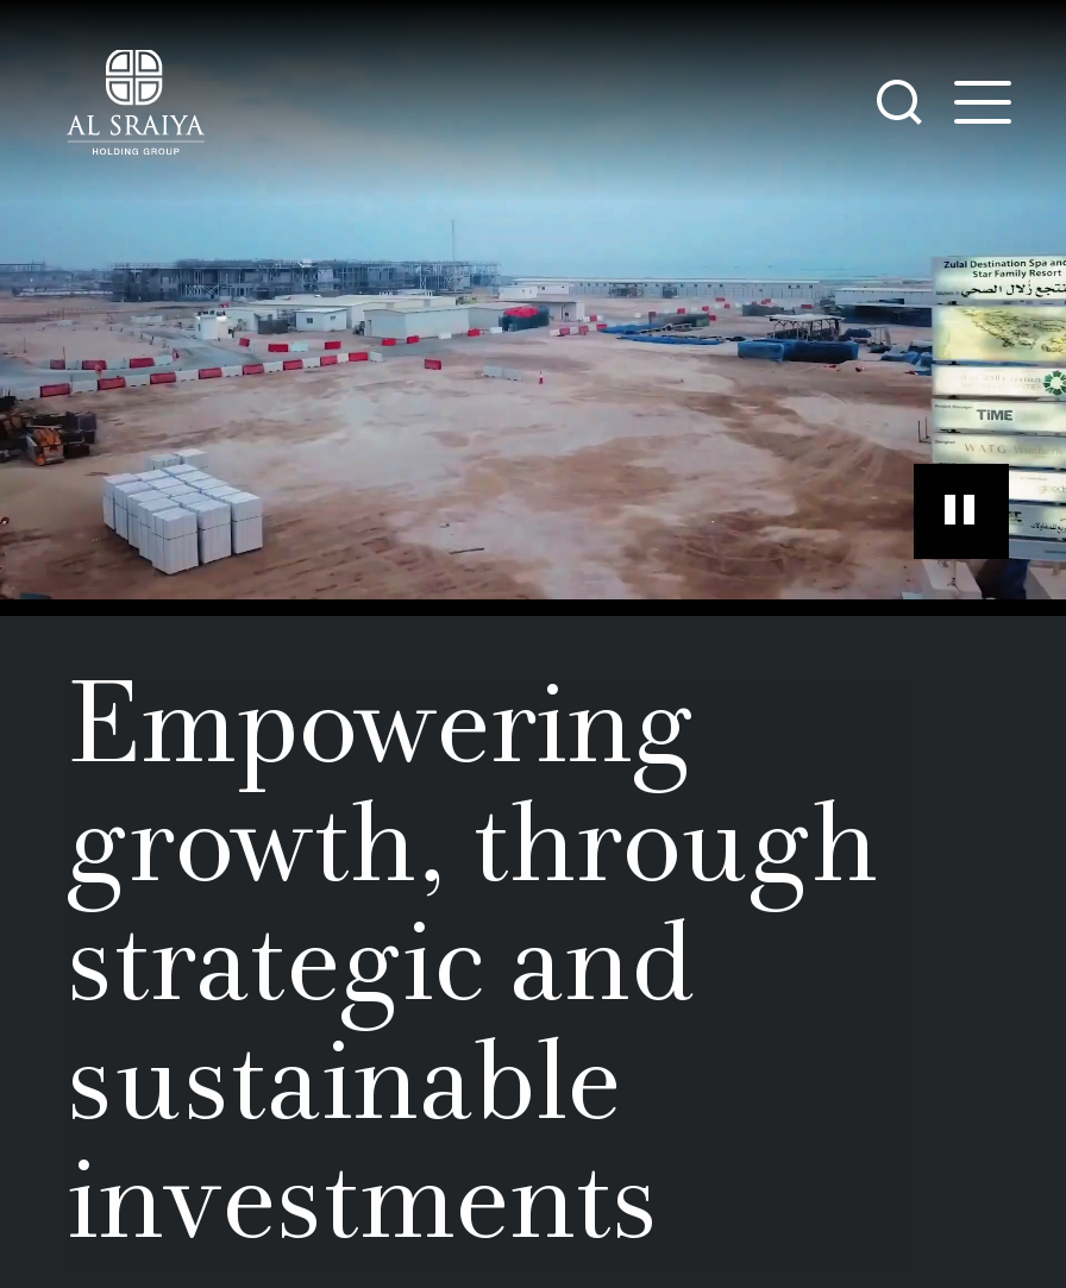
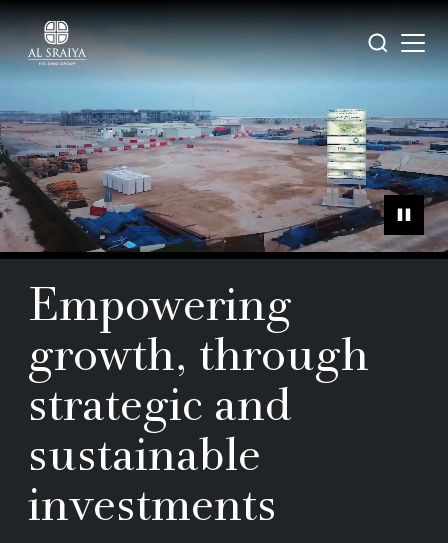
- [image]
+ [image]
